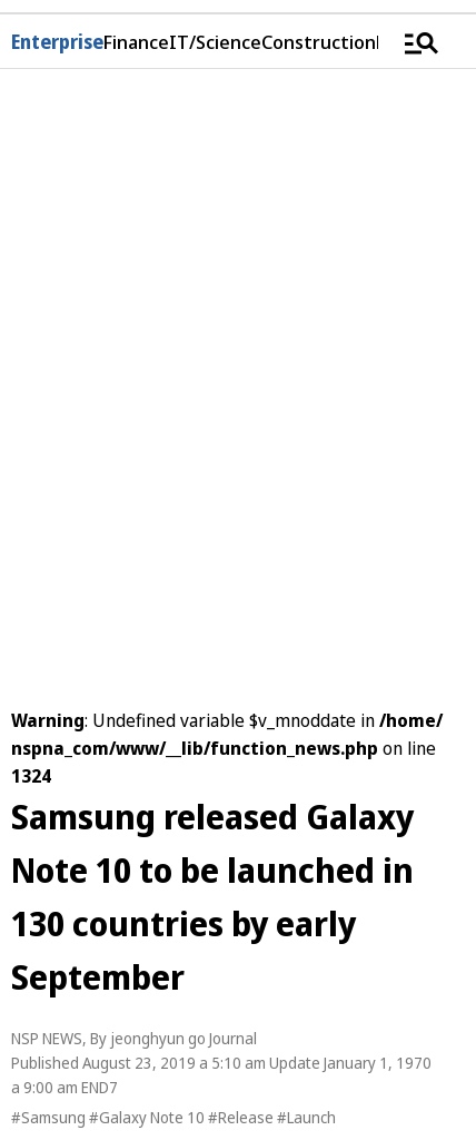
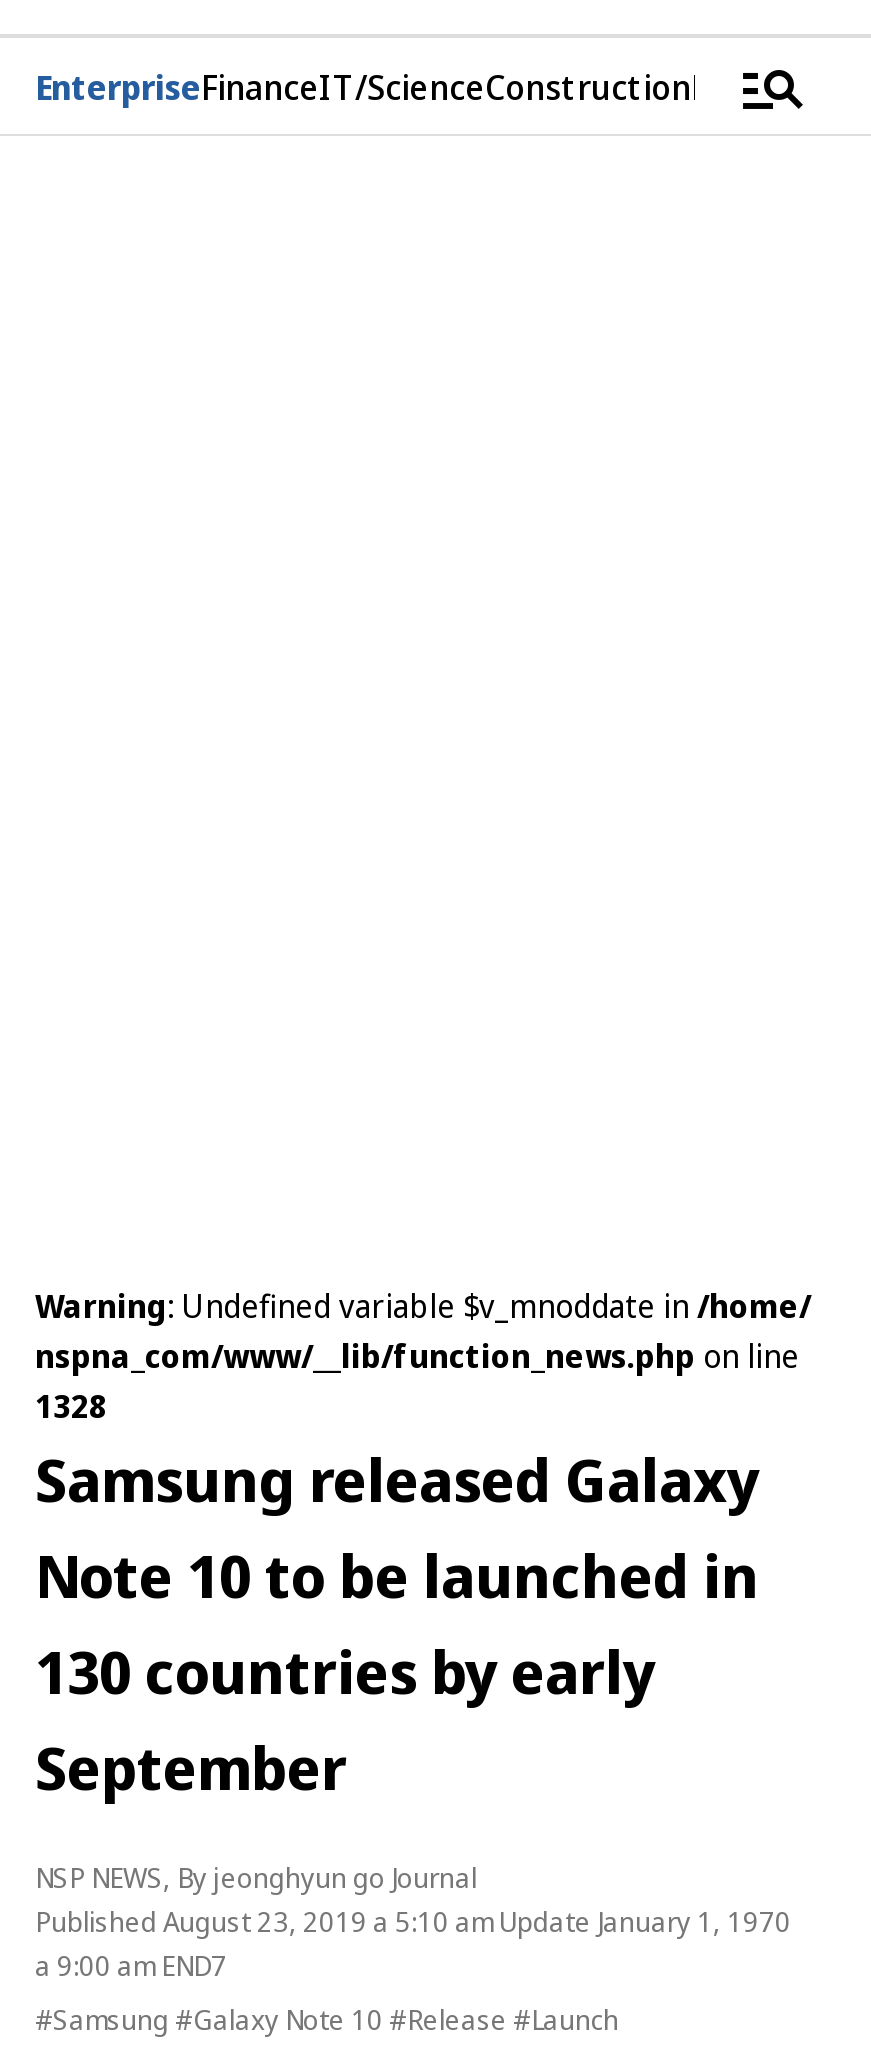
- 1324
+ 1328
